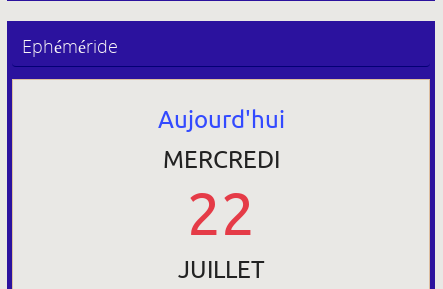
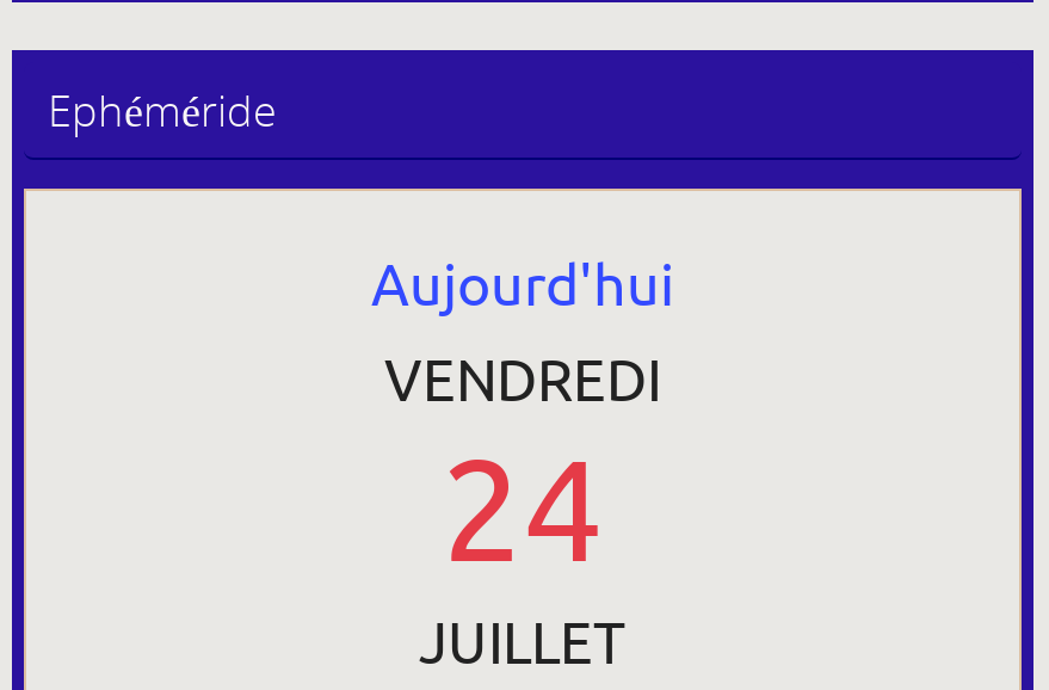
- MERCREDI
- 22
+ VENDREDI
+ 24
